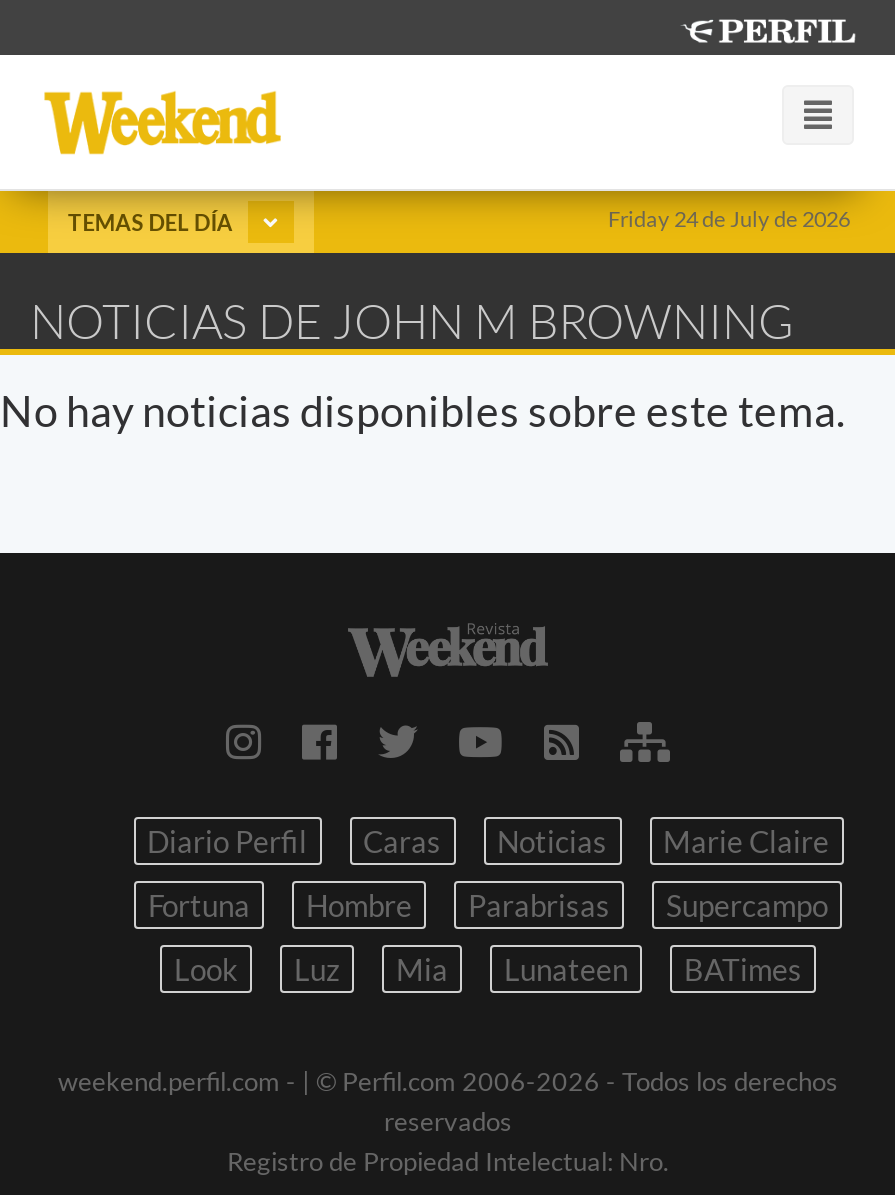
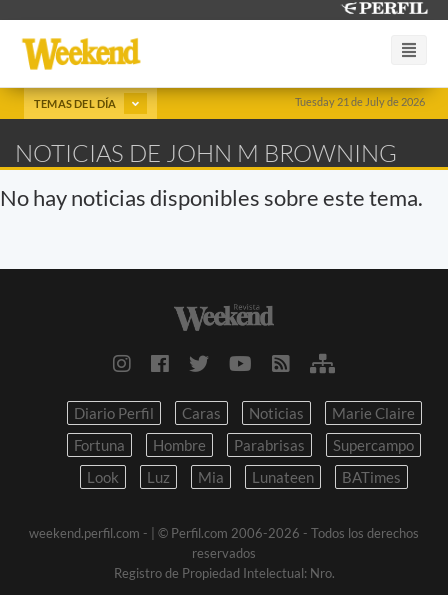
- Friday 24 de July de 2026
+ Tuesday 21 de July de 2026
